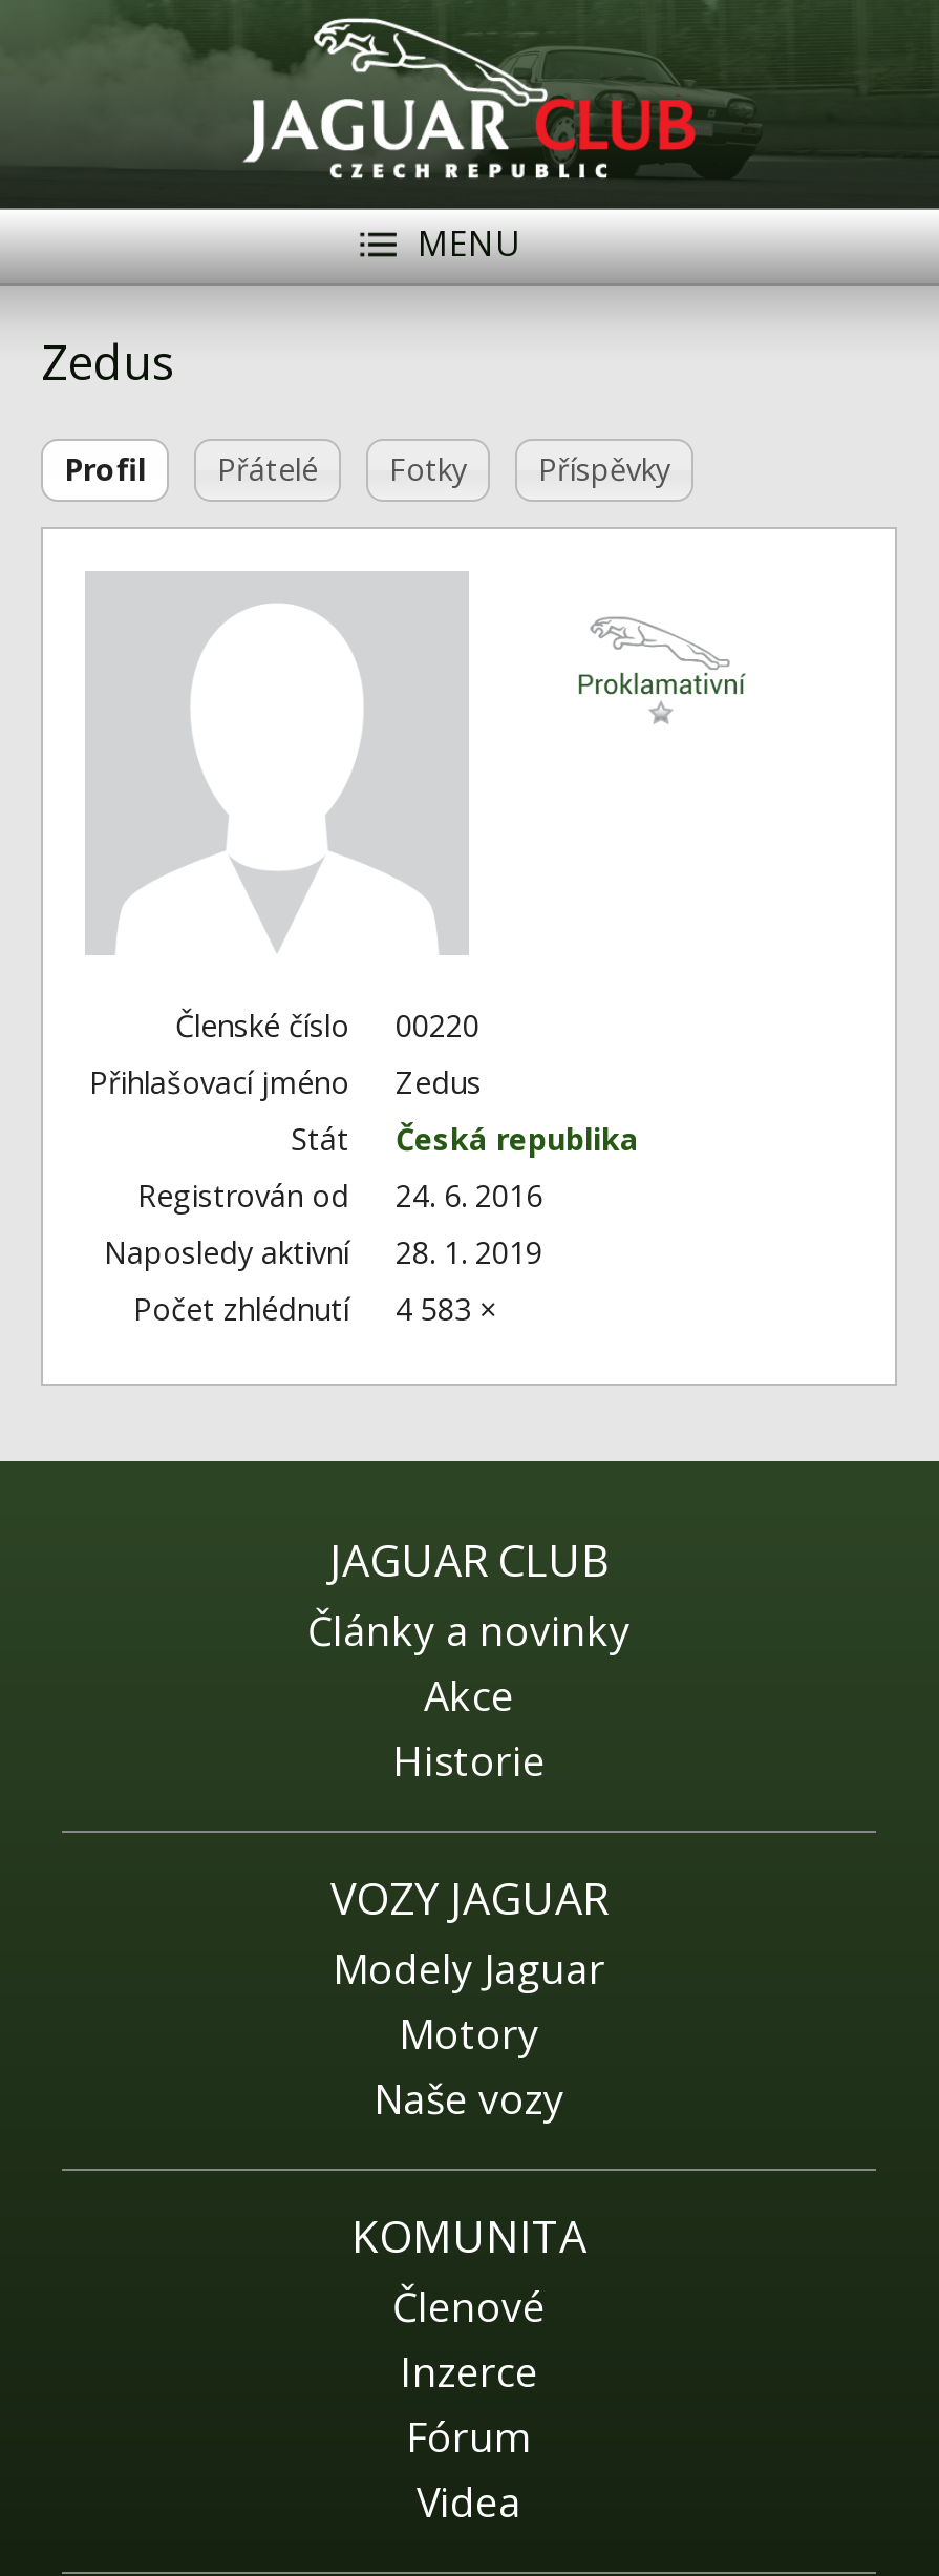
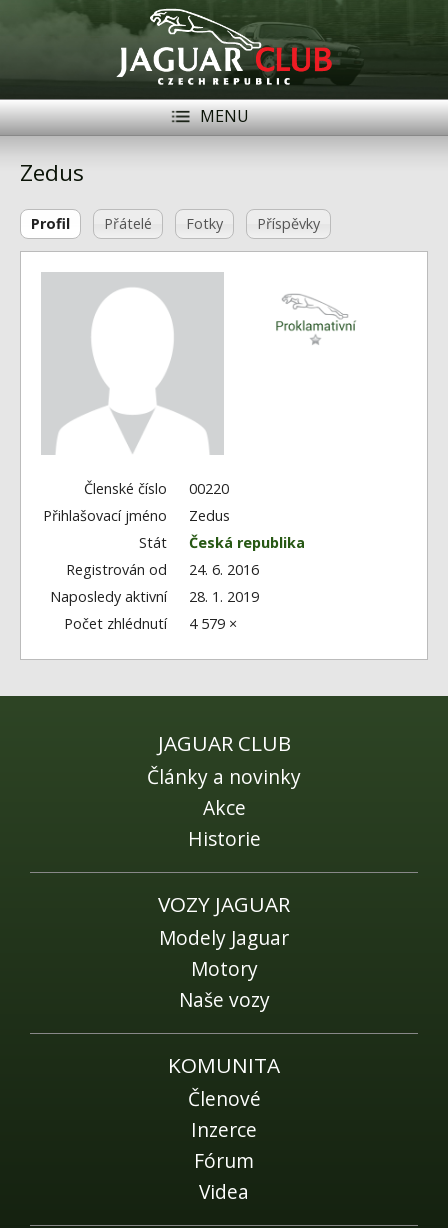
- Počet zhlédnutí 4 583 ×
+ Počet zhlédnutí 4 579 ×
